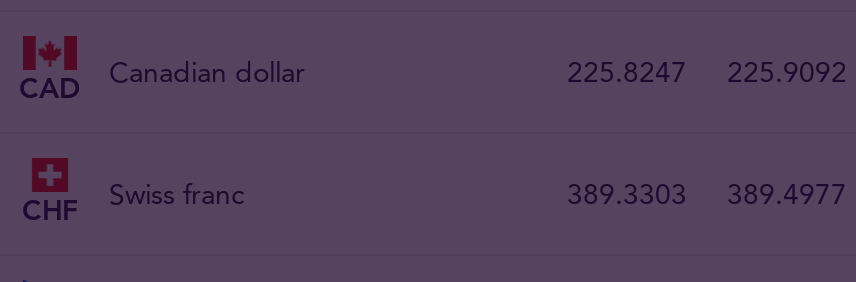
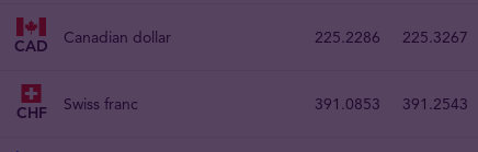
- 225.8247
+ 225.2286

- 225.9092
+ 225.3267

- 389.3303
+ 391.0853

- 389.4977
+ 391.2543
